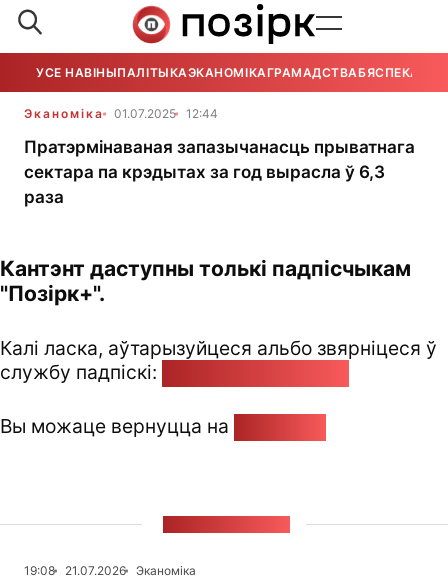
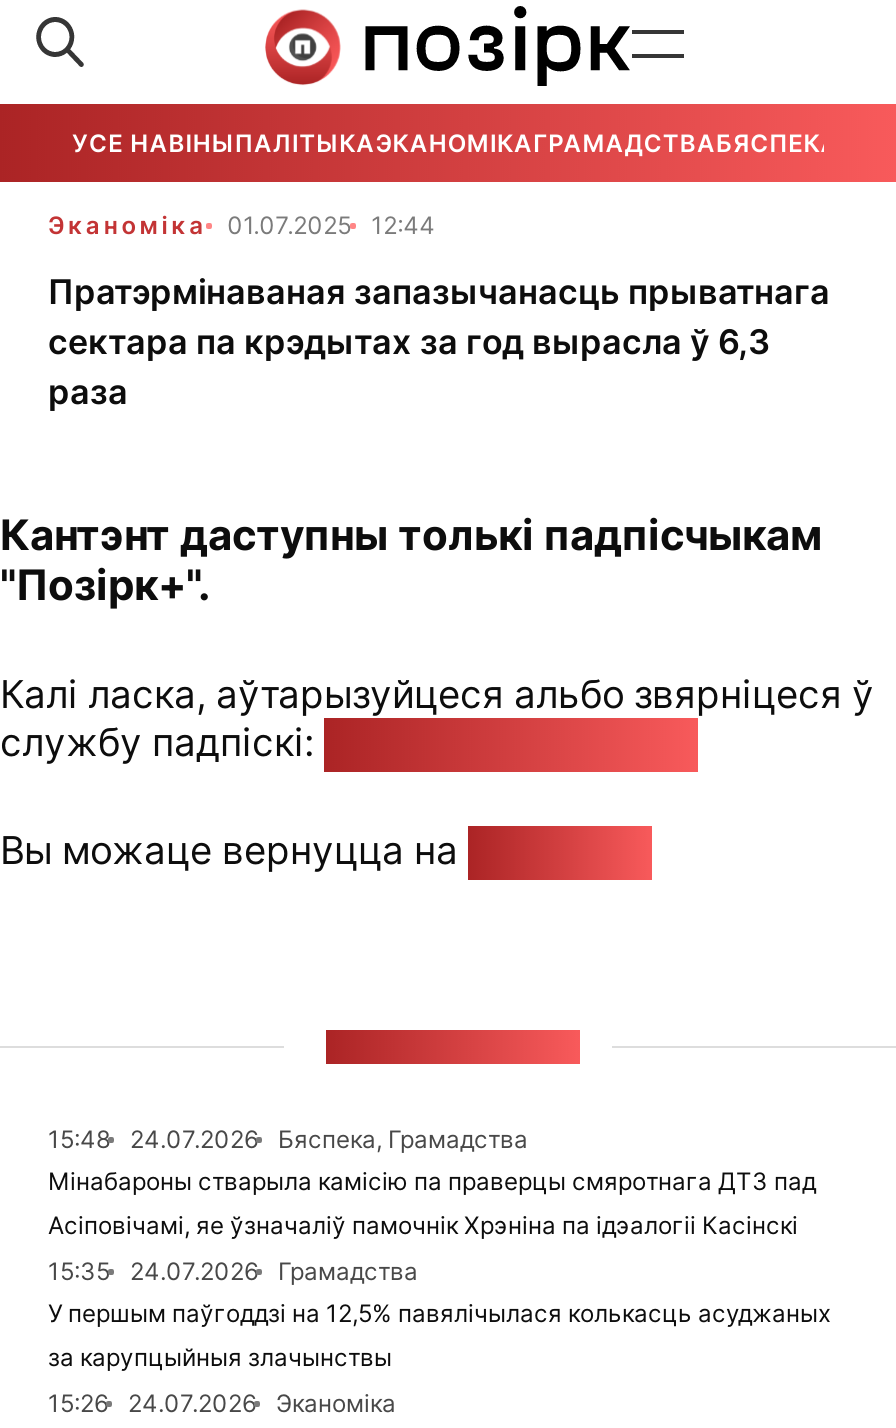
- 19:08
- 21.07.2026
+ 15:48
+ 24.07.2026
+ Бяспека, Грамадства
+ Мінабароны стварыла камісію па праверцы смяротнага ДТЗ пад
+ Асіповічамі, яе ўзначаліў памочнік Хрэніна па ідэалогіі Касінскі
+ 15:35
+ 24.07.2026
+ Грамадства
+ У першым паўгоддзі на 12,5% павялічылася колькасць асуджаных
+ за карупцыйныя злачынствы
+ 15:26
+ 24.07.2026
